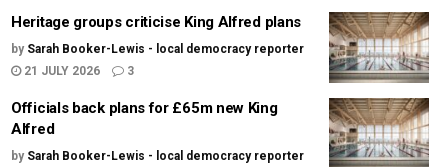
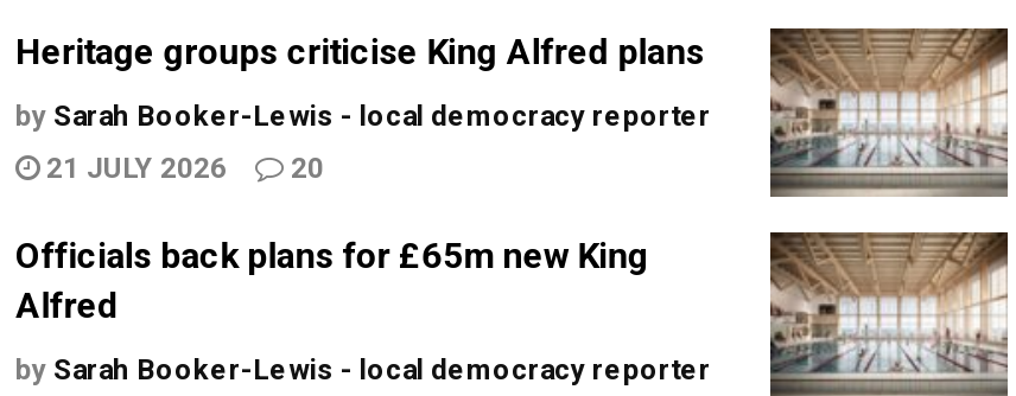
- 21 JULY 2026 3
+ 21 JULY 2026 20
